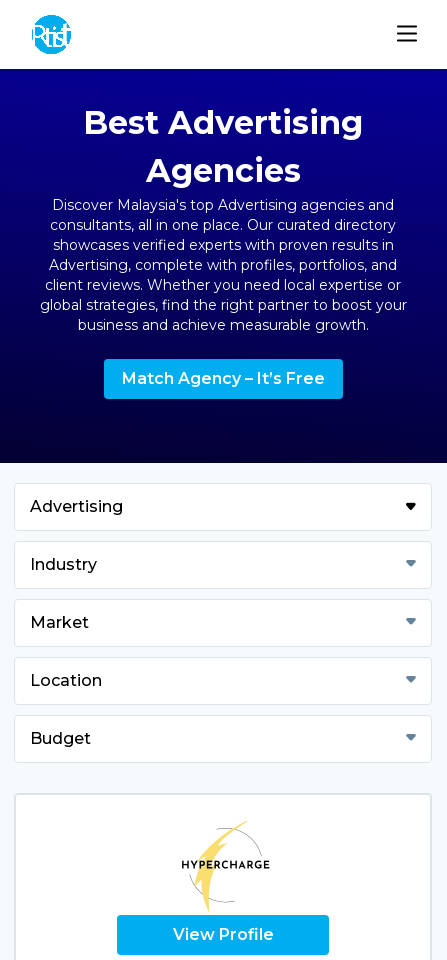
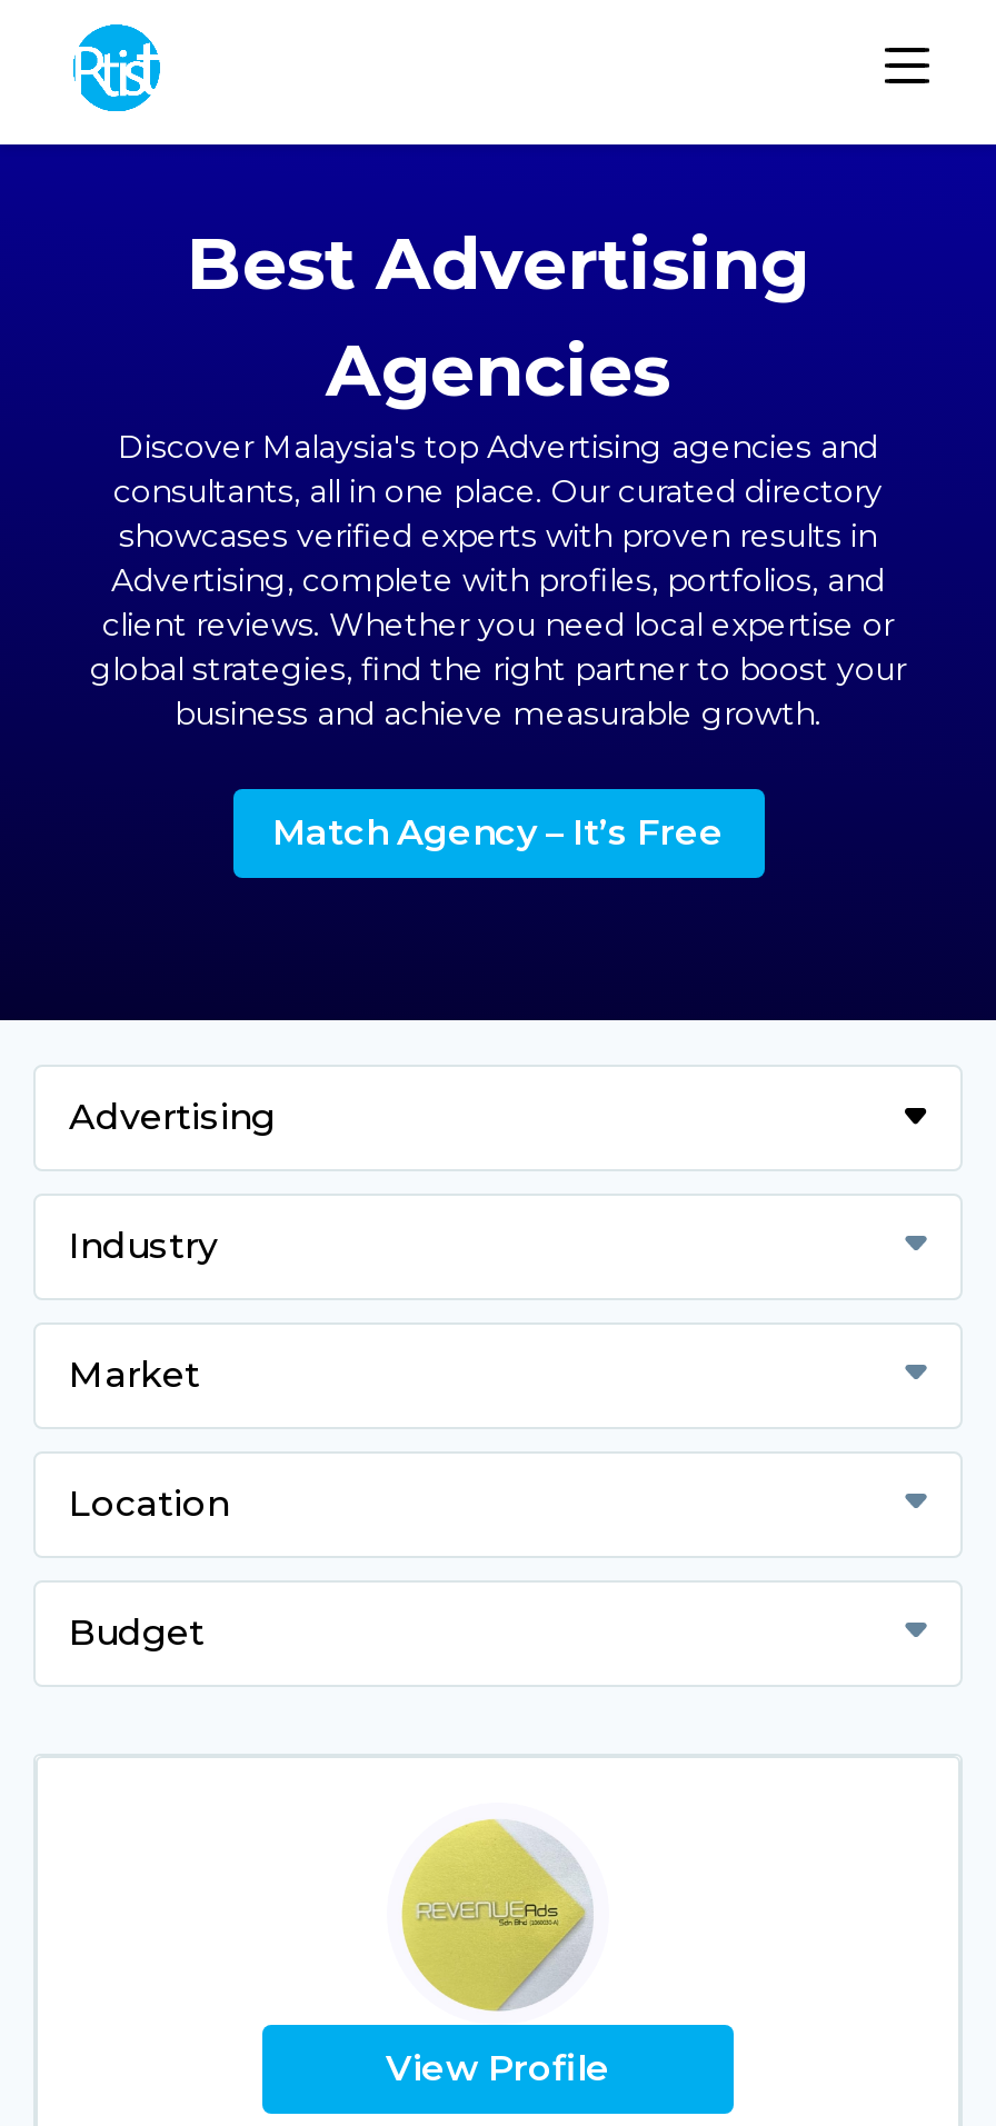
- [image]
+ [image]
